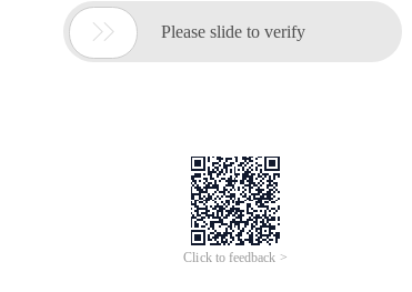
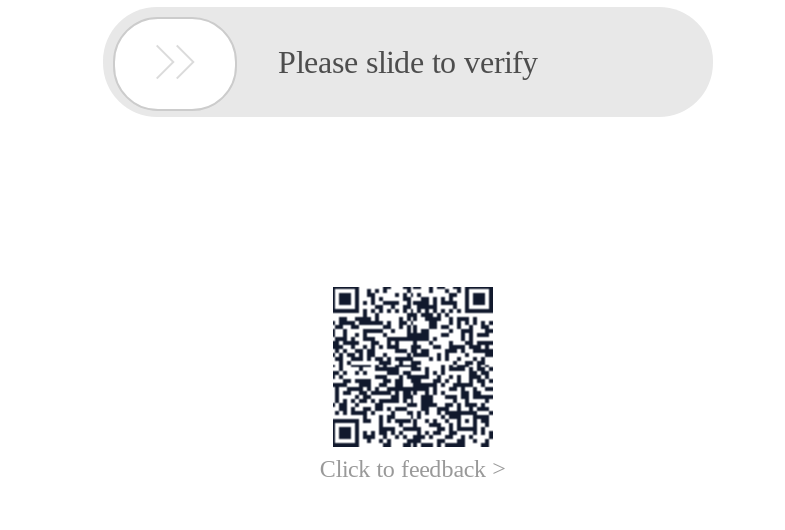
- [image]
+ [image]
